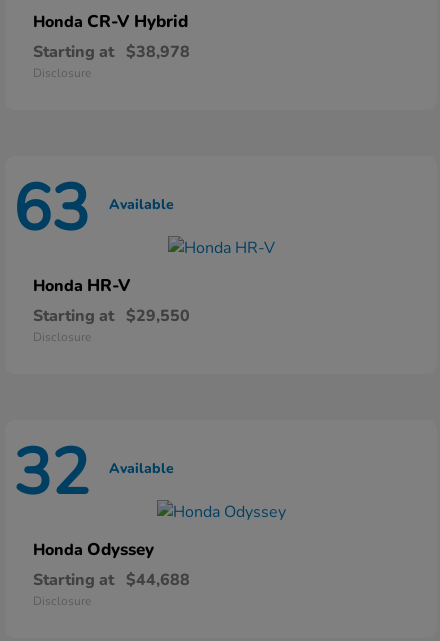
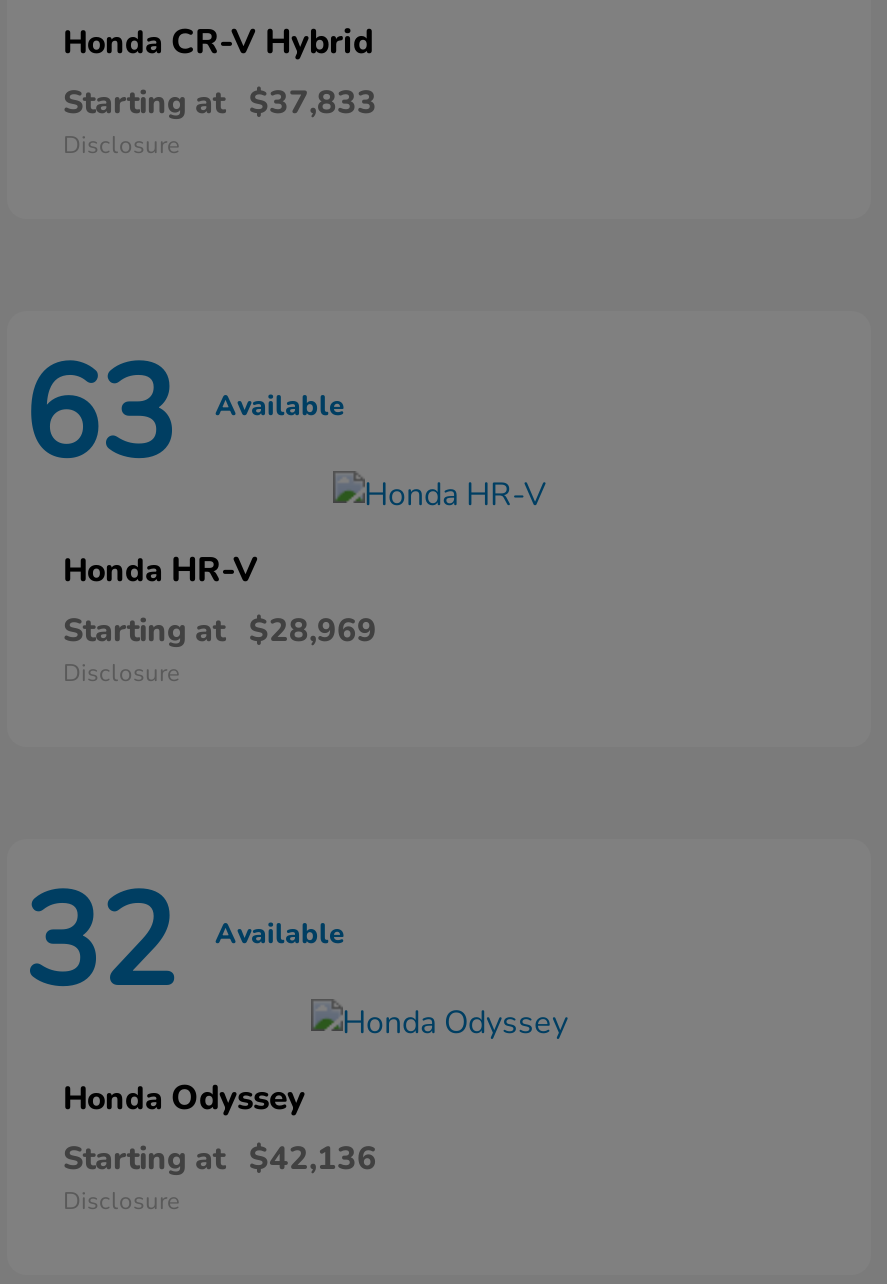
- Starting at $38,978
+ Starting at $37,833

- Starting at $29,550
+ Starting at $28,969

- Starting at $44,688
+ Starting at $42,136
